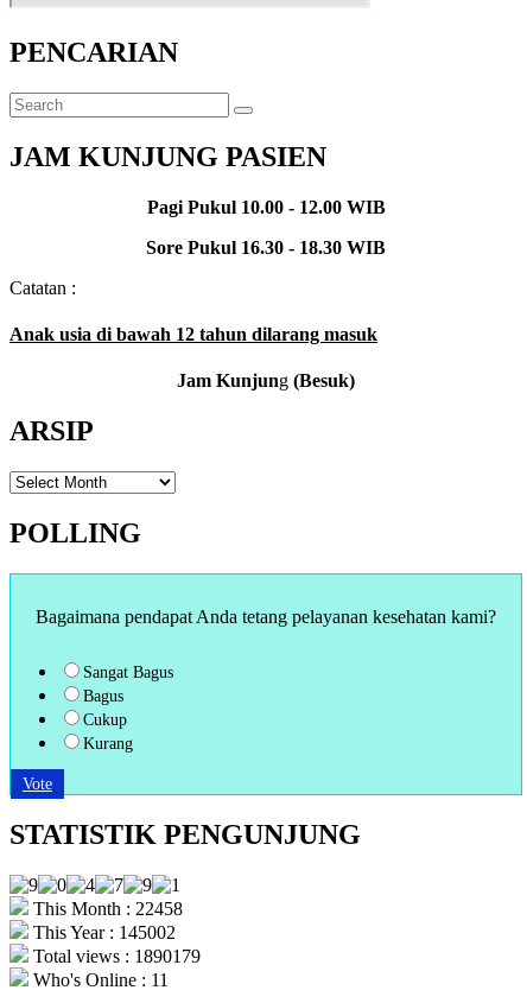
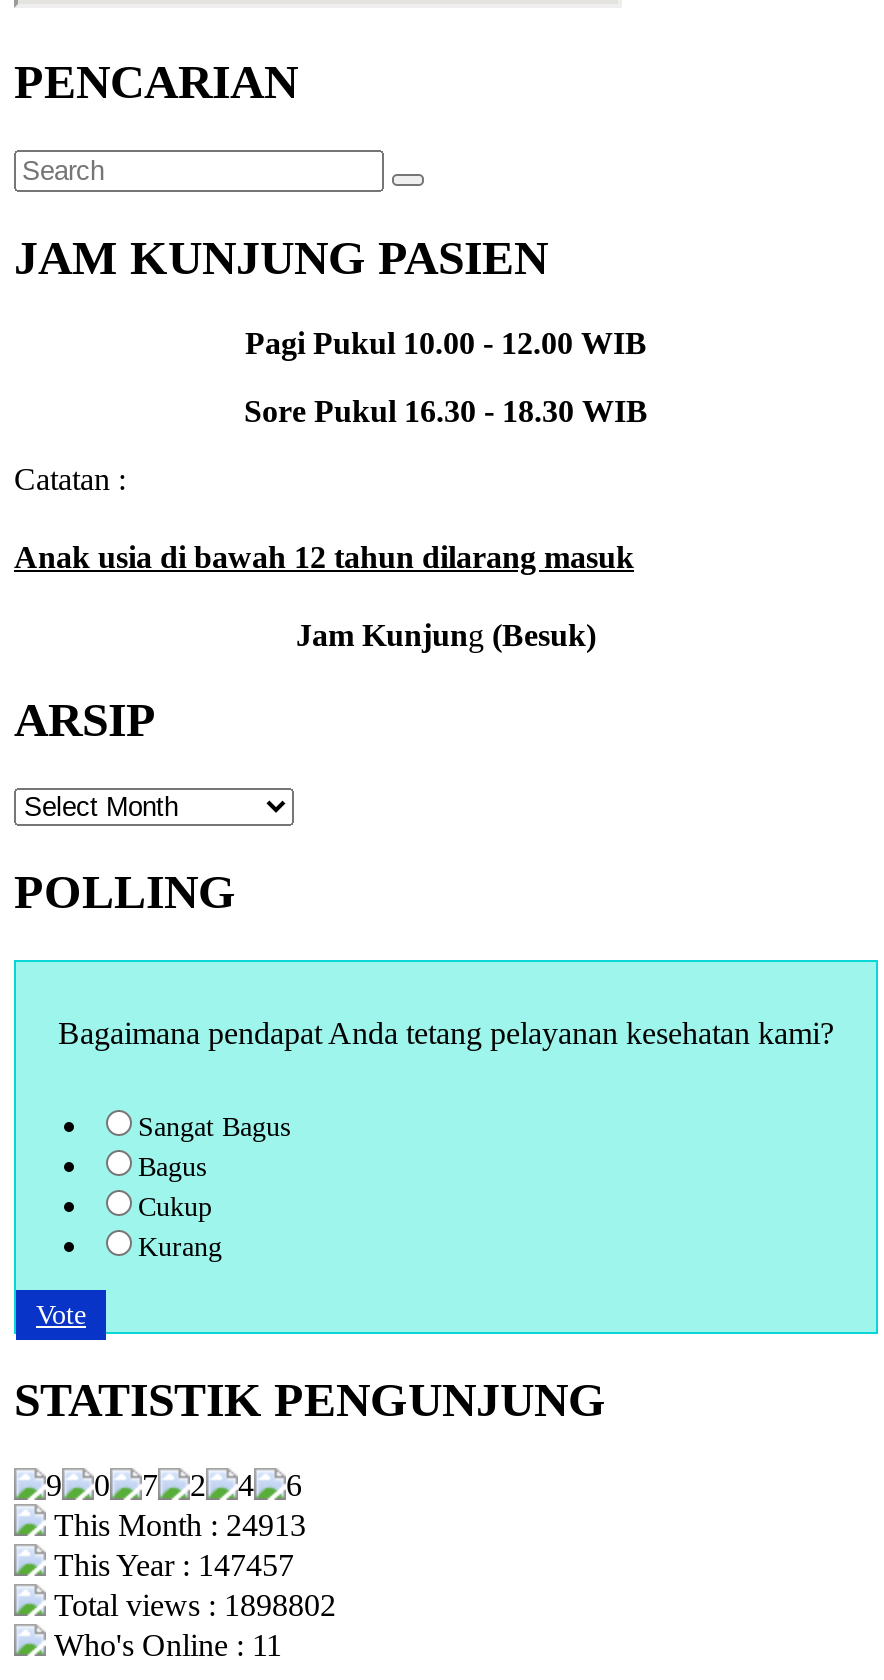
- This Month : 22458
+ This Month : 24913

- This Year : 145002
+ This Year : 147457

- Total views : 1890179
+ Total views : 1898802
